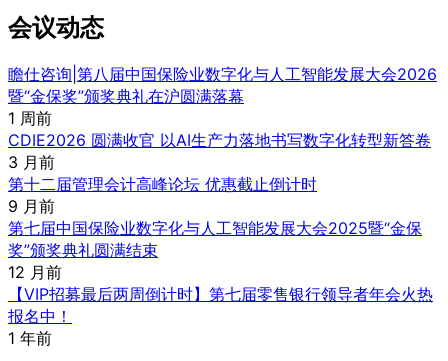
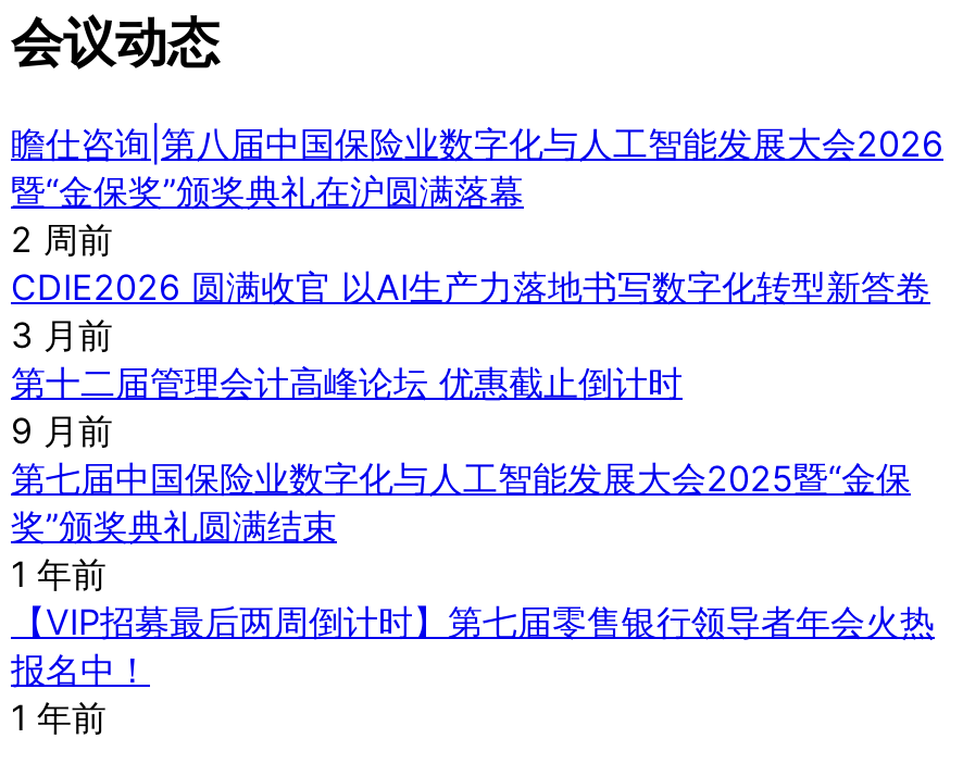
- 1 周前
+ 2 周前

- 12 月前
+ 1 年前
